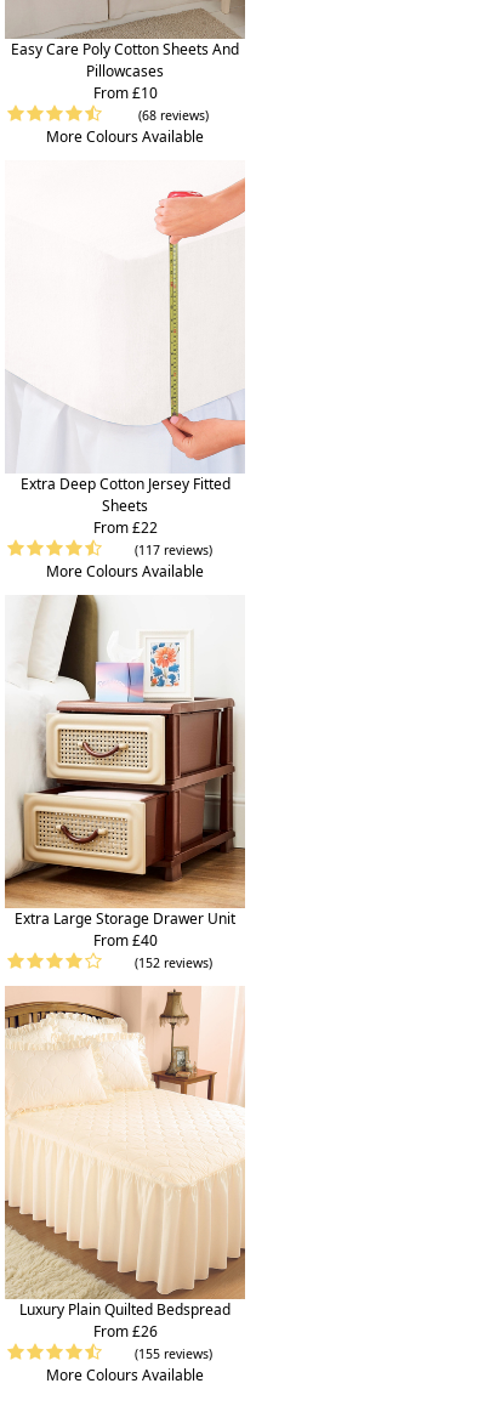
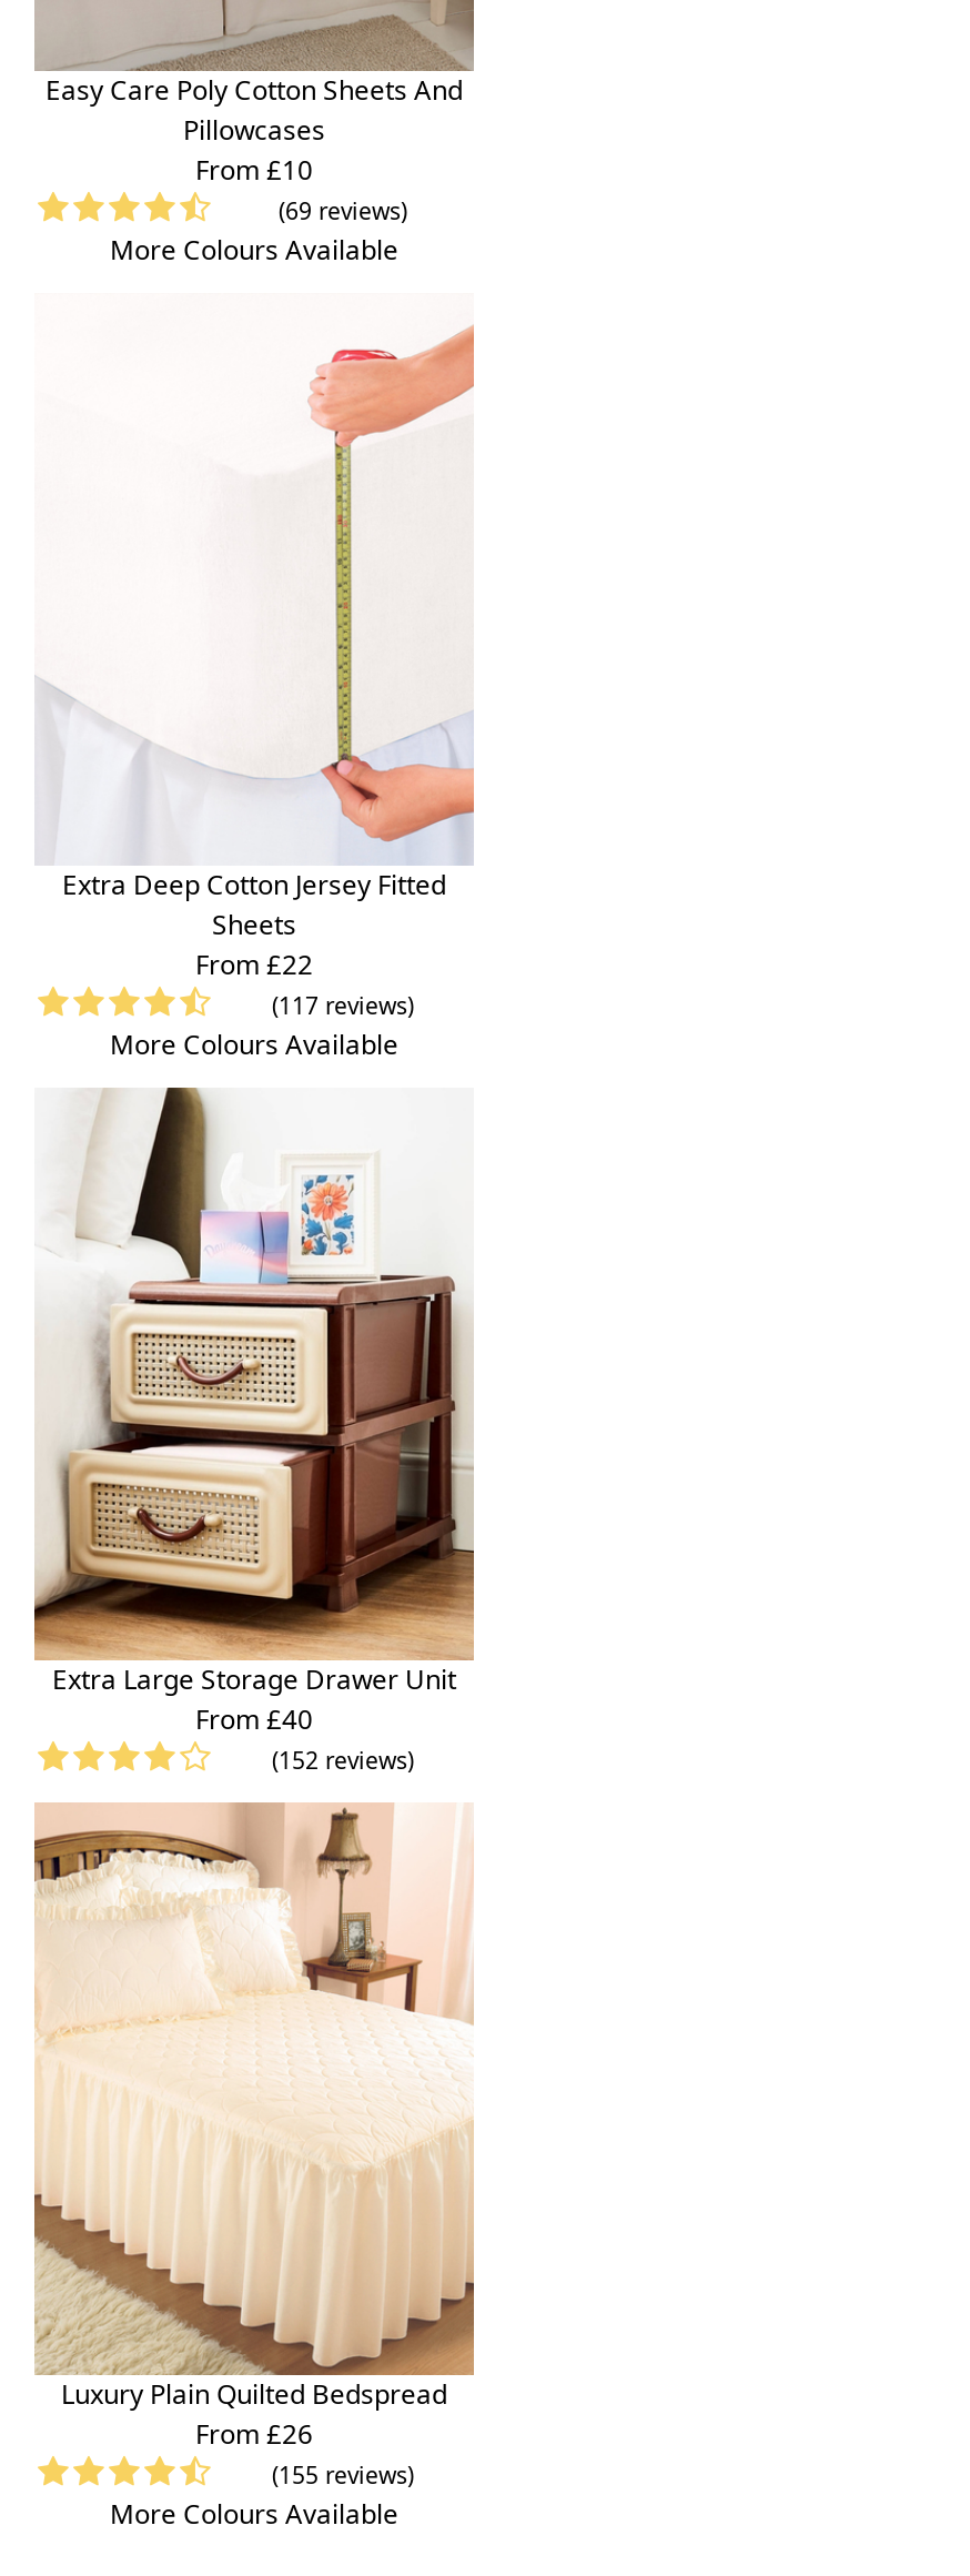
- (68 reviews)
+ (69 reviews)
